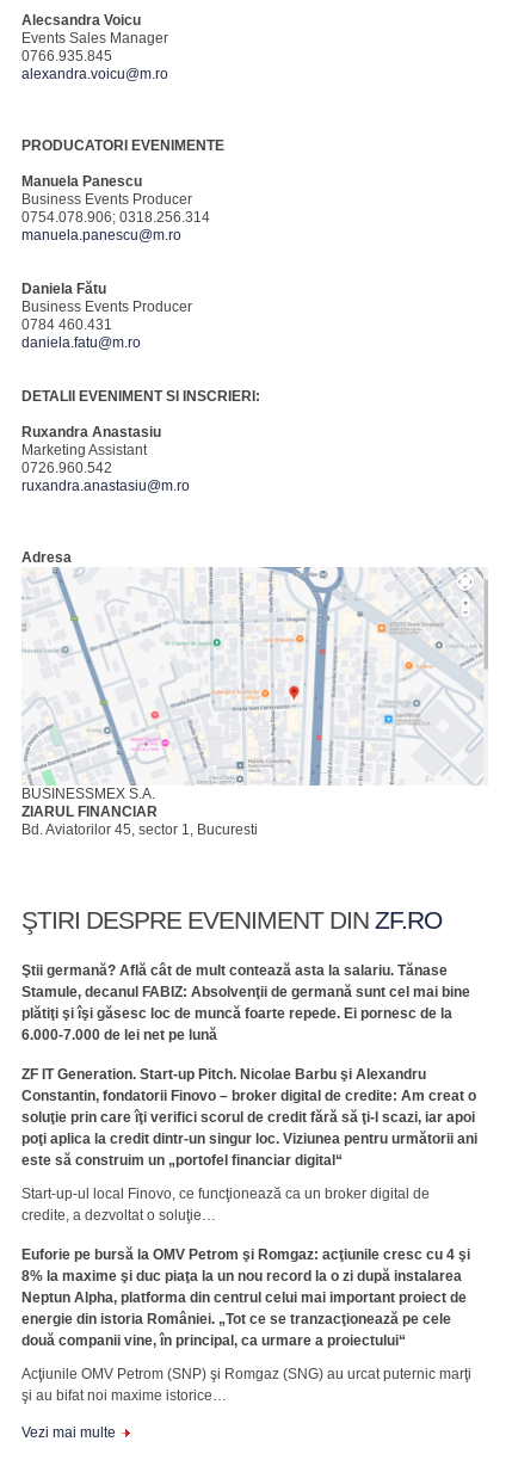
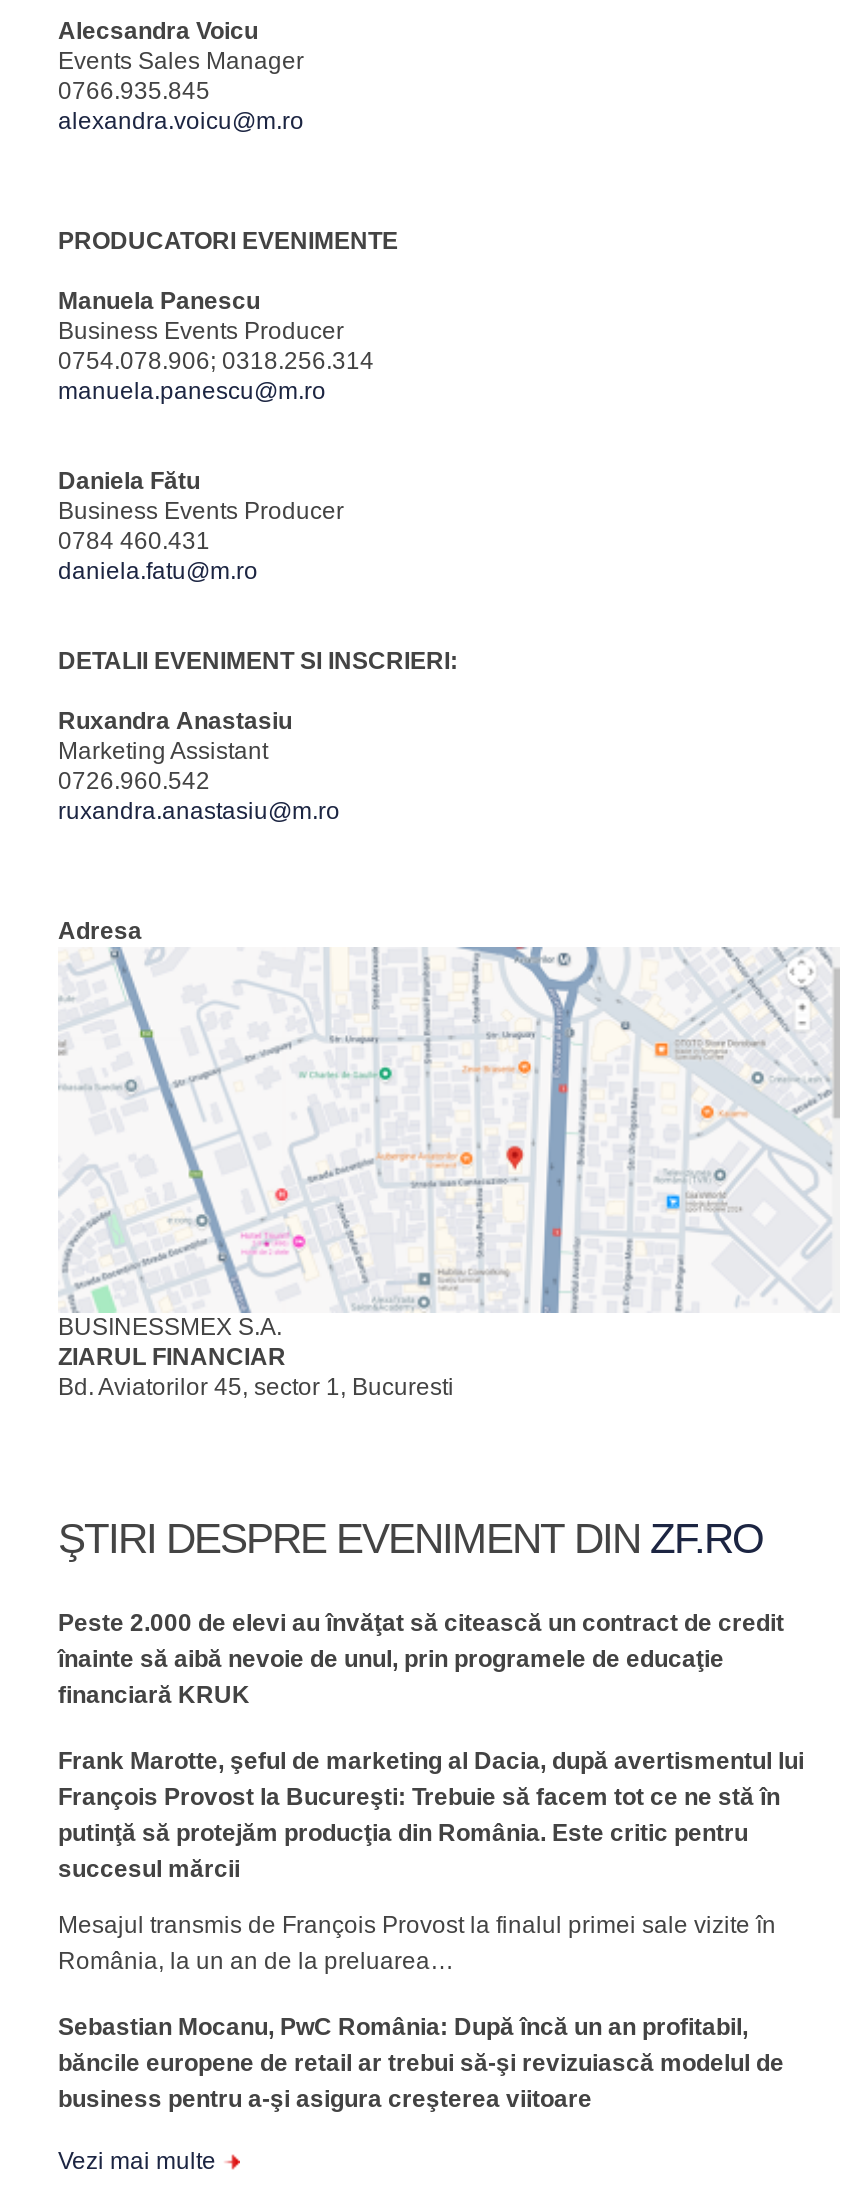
- Ştii germană? Află cât de mult contează asta la salariu. Tănase
- Stamule, decanul FABIZ: Absolvenţii de germană sunt cel mai bine
- plătiţi şi îşi găsesc loc de muncă foarte repede. Ei pornesc de la
- 6.000-7.000 de lei net pe lună
- ZF IT Generation. Start-up Pitch. Nicolae Barbu şi Alexandru
- Constantin, fondatorii Finovo – broker digital de credite: Am creat o
- soluţie prin care îţi verifici scorul de credit fără să ţi-l scazi, iar apoi
- poţi aplica la credit dintr-un singur loc. Viziunea pentru următorii ani
- este să construim un „portofel financiar digital“
- Start-up-ul local Finovo, ce funcţionează ca un broker digital de
- credite, a dezvoltat o soluţie…
- Euforie pe bursă la OMV Petrom şi Romgaz: acţiunile cresc cu 4 şi
- 8% la maxime şi duc piaţa la un nou record la o zi după instalarea
- Neptun Alpha, platforma din centrul celui mai important proiect de
- energie din istoria României. „Tot ce se tranzacţionează pe cele
- două companii vine, în principal, ca urmare a proiectului“
- Acţiunile OMV Petrom (SNP) şi Romgaz (SNG) au urcat puternic marţi
- şi au bifat noi maxime istorice…
+ Peste 2.000 de elevi au învăţat să citească un contract de credit
+ înainte să aibă nevoie de unul, prin programele de educaţie
+ financiară KRUK
+ Frank Marotte, şeful de marketing al Dacia, după avertismentul lui
+ François Provost la Bucureşti: Trebuie să facem tot ce ne stă în
+ putinţă să protejăm producţia din România. Este critic pentru
+ succesul mărcii
+ Mesajul transmis de François Provost la finalul primei sale vizite în
+ România, la un an de la preluarea…
+ Sebastian Mocanu, PwC România: După încă un an profitabil,
+ băncile europene de retail ar trebui să-şi revizuiască modelul de
+ business pentru a-şi asigura creşterea viitoare
